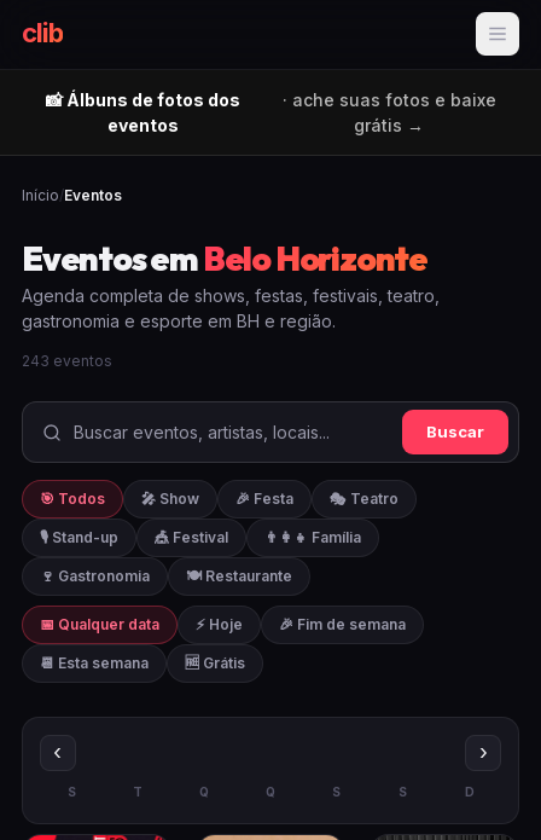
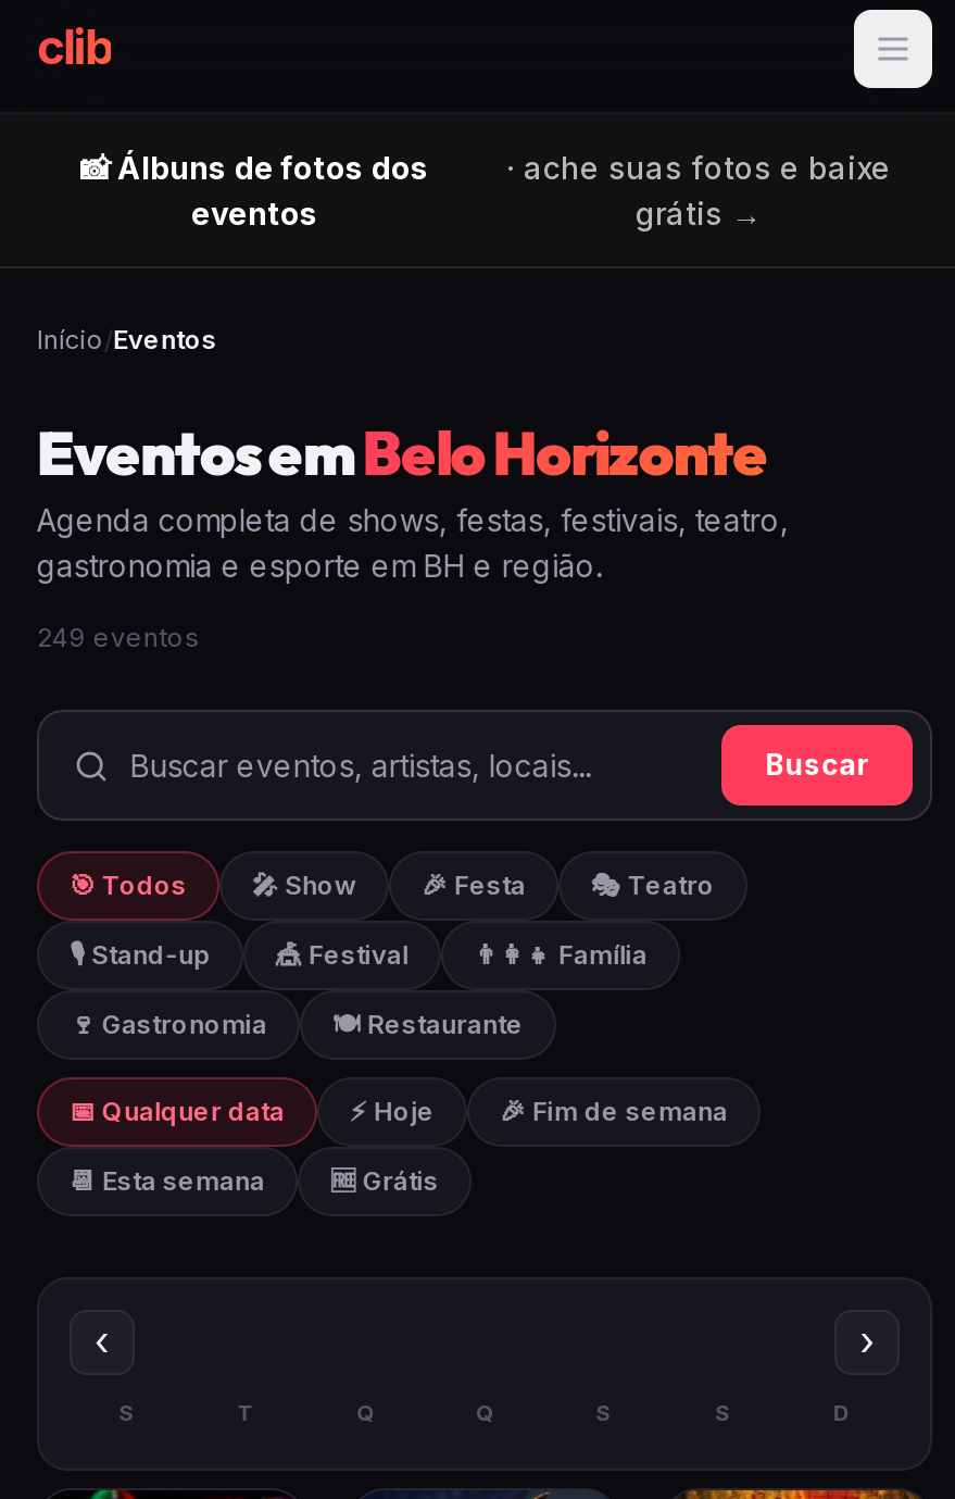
- 243 eventos
+ 249 eventos
